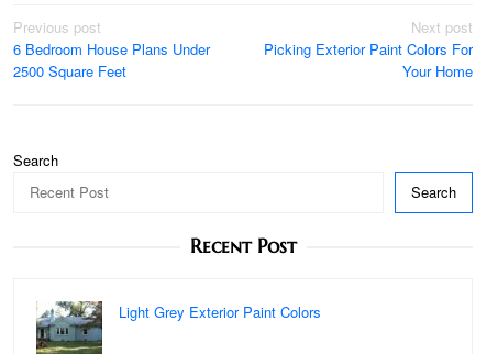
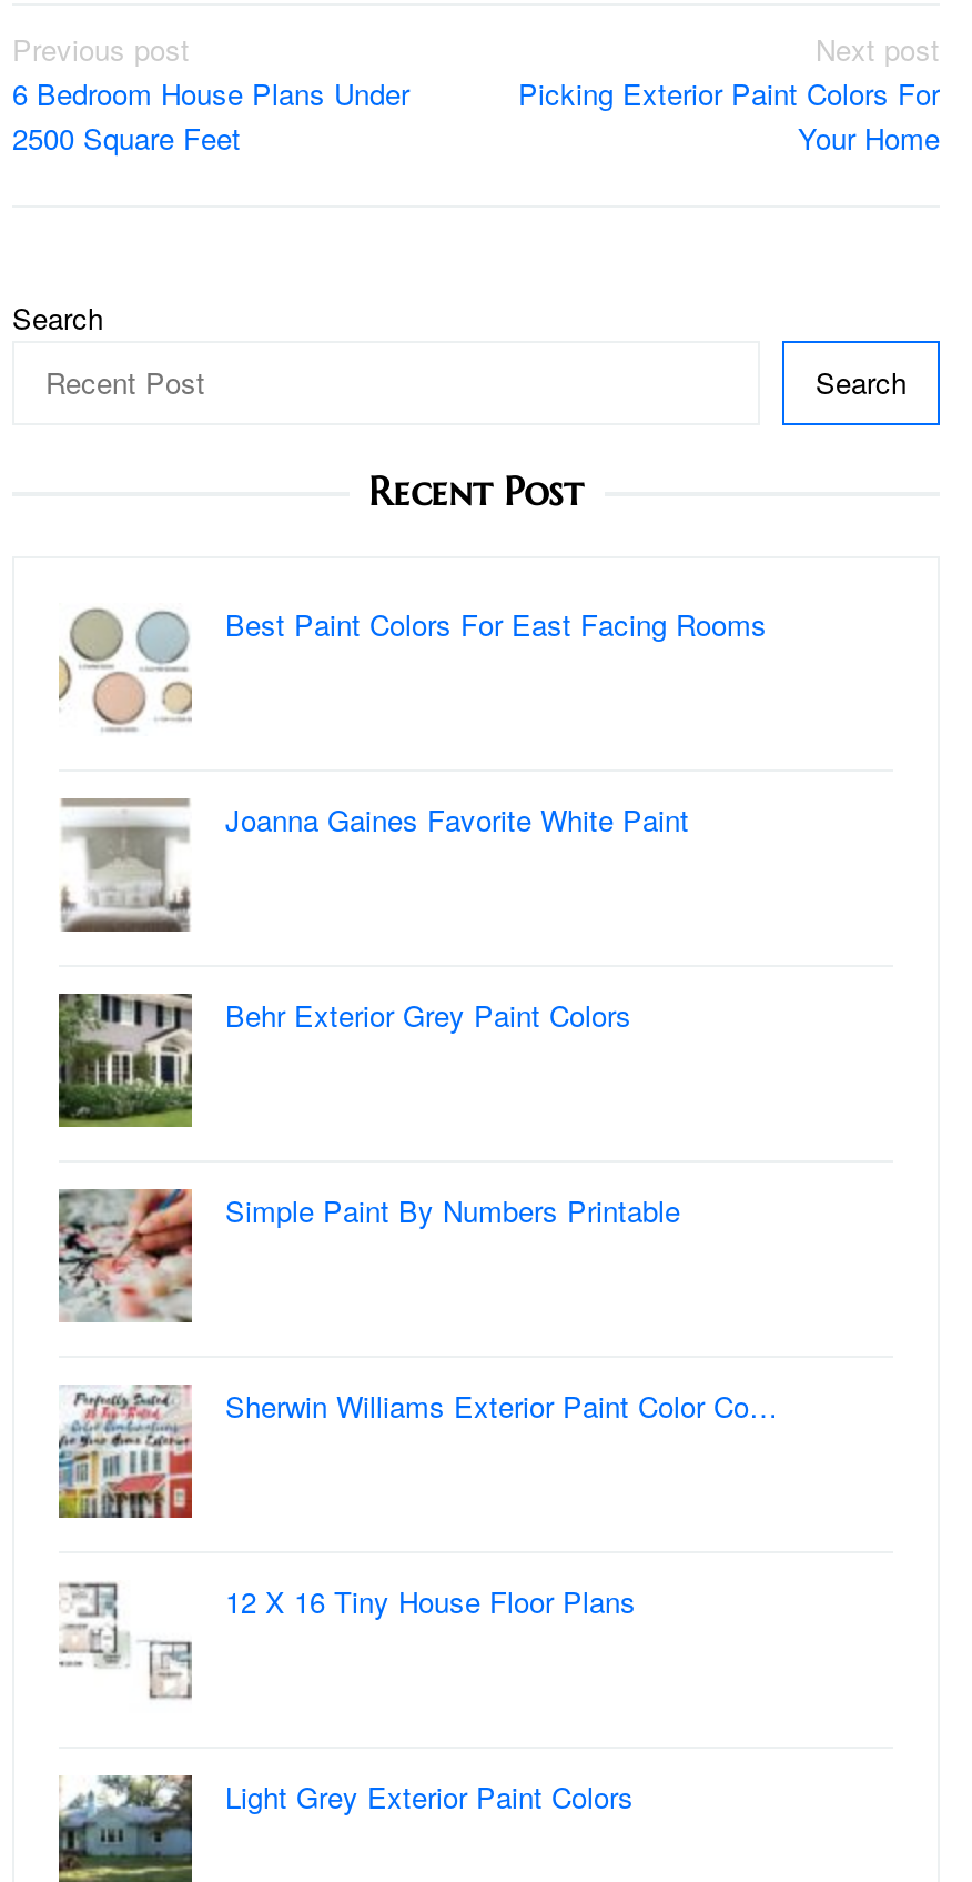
+ [image]
+ Best Paint Colors For East Facing Rooms

+ [image]
+ Behr Exterior Grey Paint Colors

+ [image]
+ Simple Paint By Numbers Printable

+ [image]
+ Sherwin Williams Exterior Paint Color Co…

+ [image]
+ Joanna Gaines Favorite White Paint

+ [image]
+ 12 X 16 Tiny House Floor Plans
